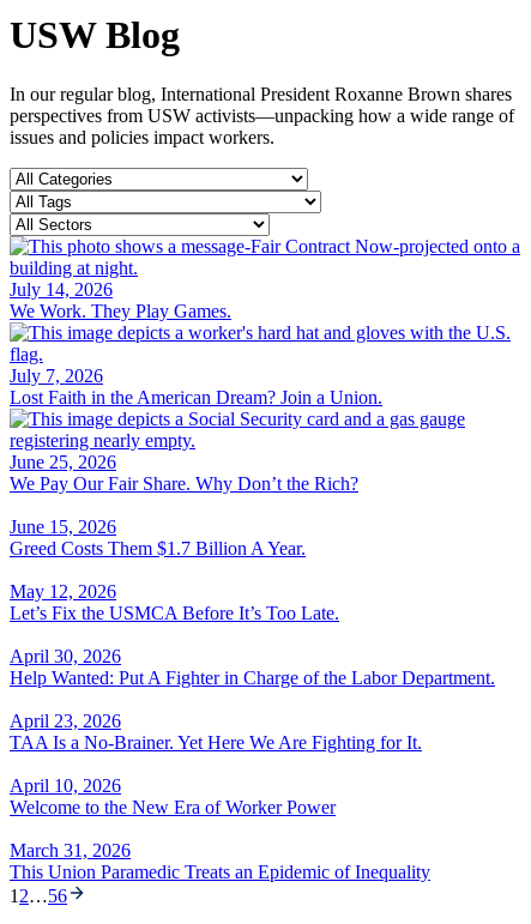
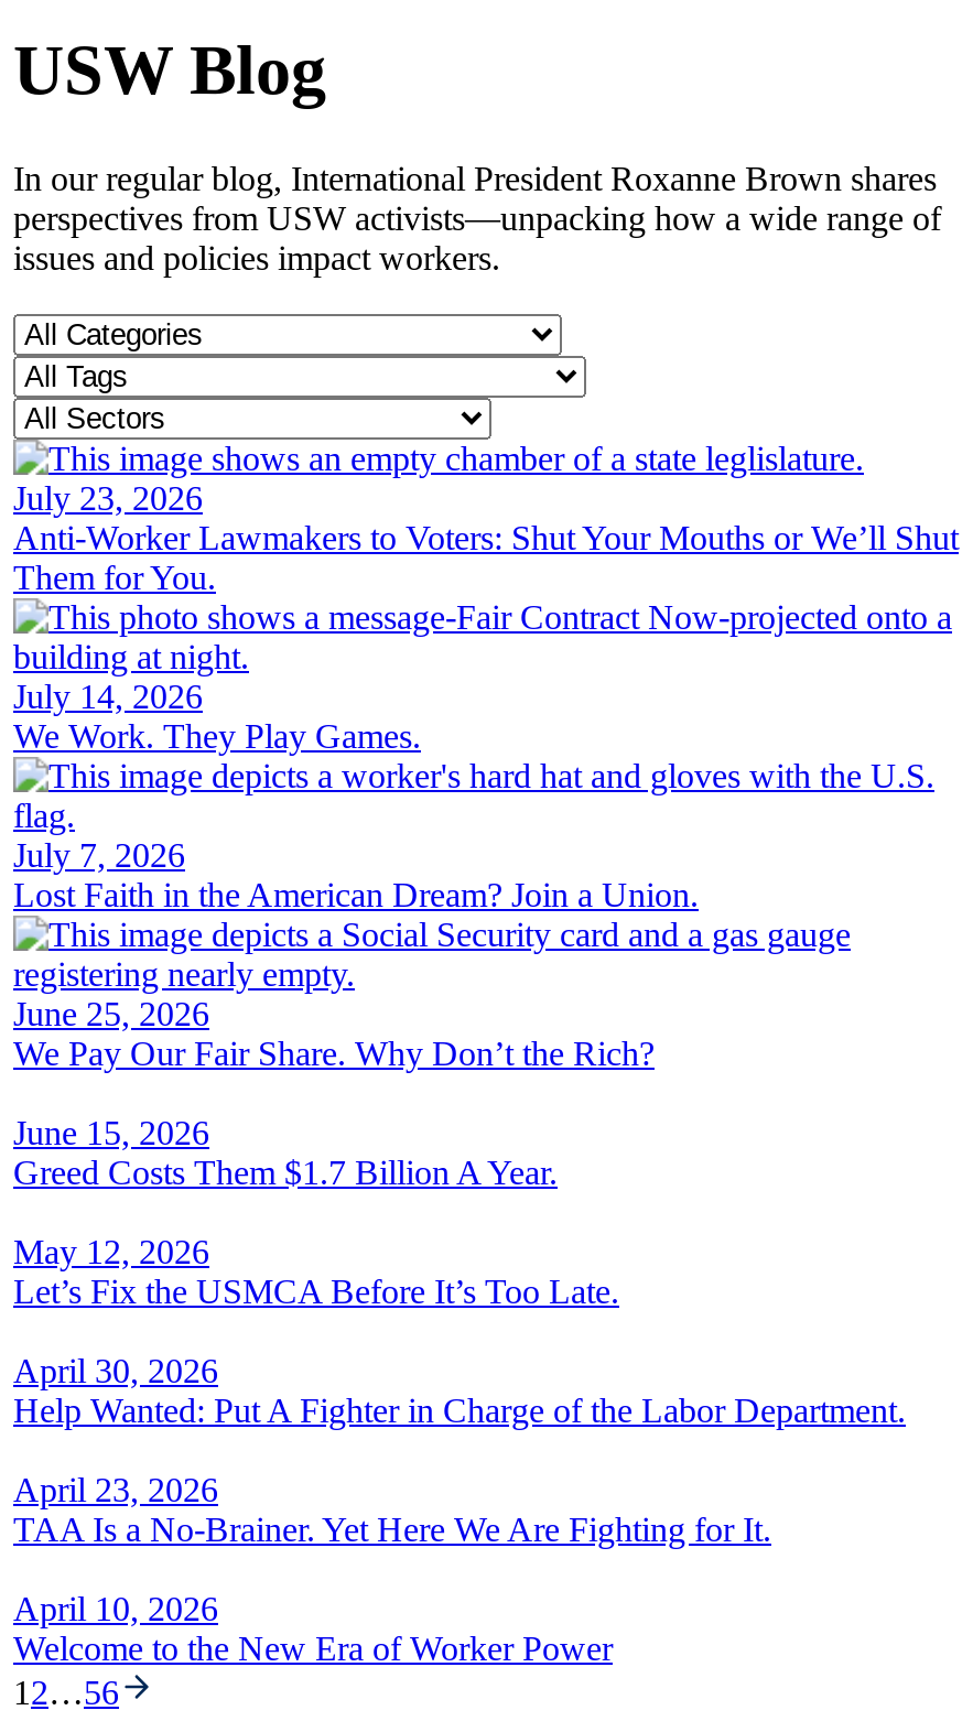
+ July 23, 2026
+ Anti-Worker Lawmakers to Voters: Shut Your Mouths or We’ll Shut
+ Them for You.

moved down: July 14, 2026 | We Work. They Play Games. | July 7, 2026 | ... | April 10, 2026 | Welcome to the New Era of Worker Power

- March 31, 2026
- This Union Paramedic Treats an Epidemic of Inequality
